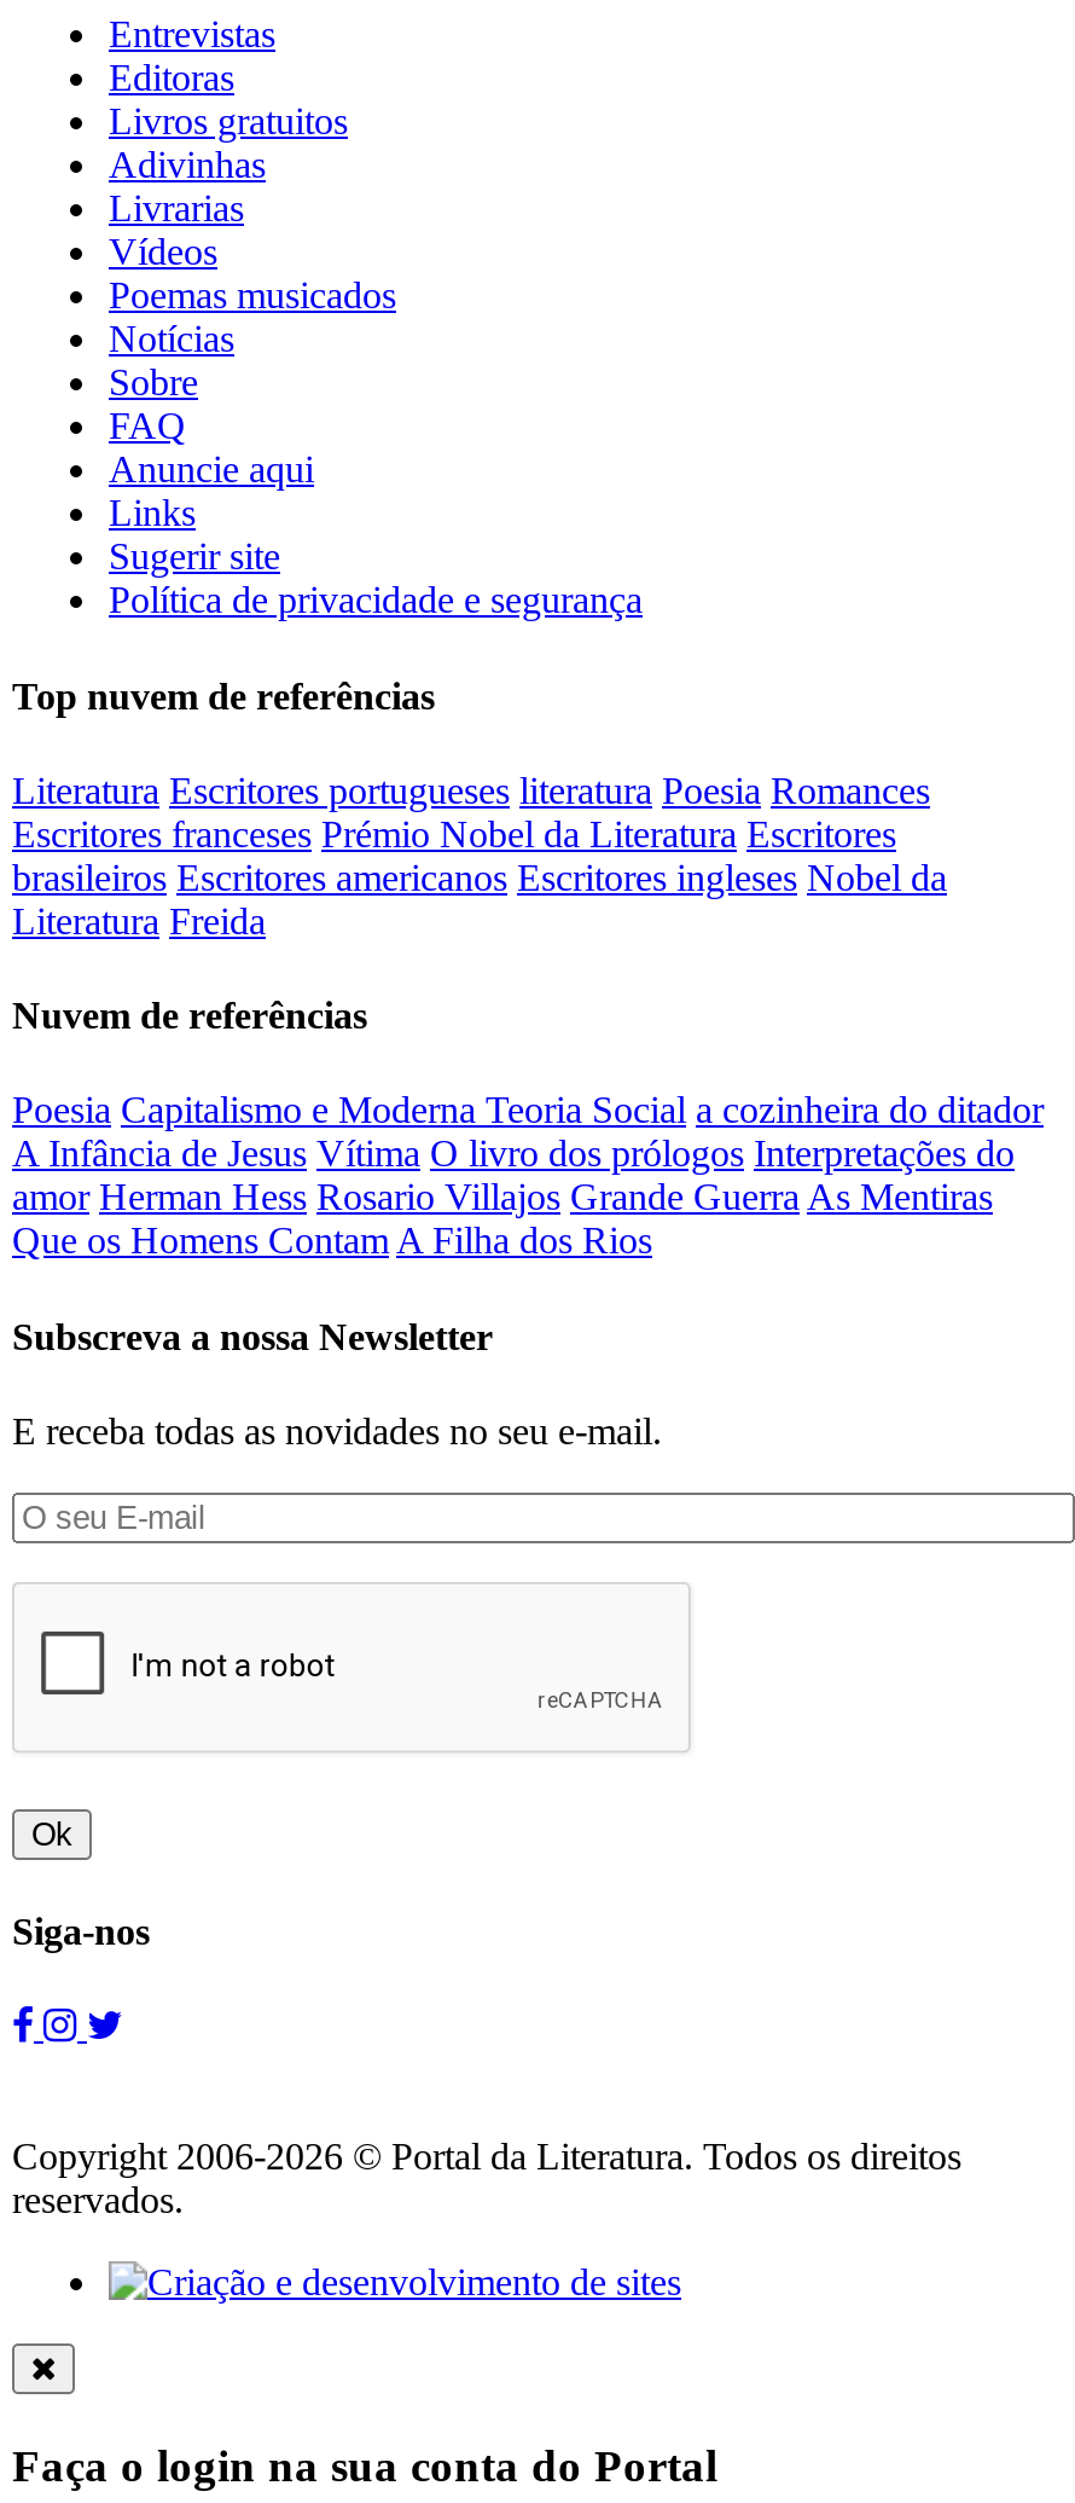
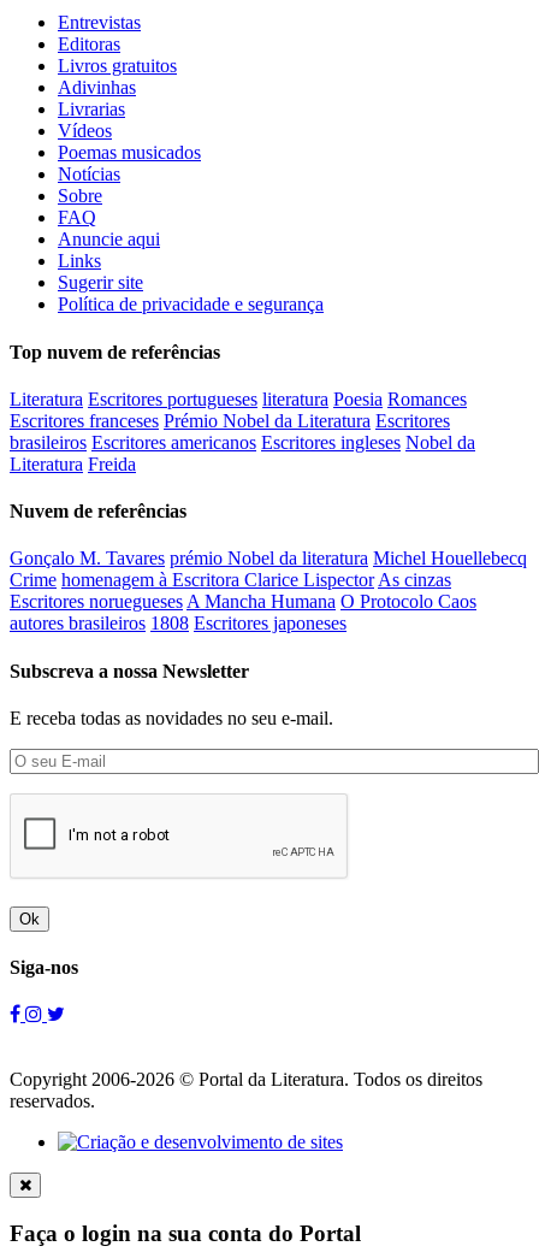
- Poesia Capitalismo e Moderna Teoria Social a cozinheira do ditador
- A Infância de Jesus Vítima O livro dos prólogos Interpretações do
- amor Herman Hess Rosario Villajos Grande Guerra As Mentiras
- Que os Homens Contam A Filha dos Rios
+ Gonçalo M. Tavares prémio Nobel da literatura Michel Houellebecq
+ Crime homenagem à Escritora Clarice Lispector As cinzas
+ Escritores noruegueses A Mancha Humana O Protocolo Caos
+ autores brasileiros 1808 Escritores japoneses
